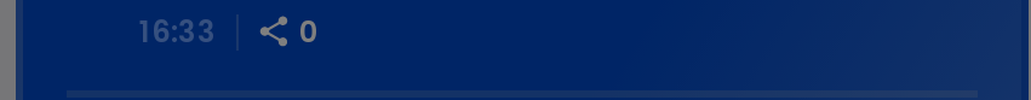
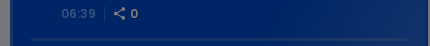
- 16:33 0
+ 06:39 0
